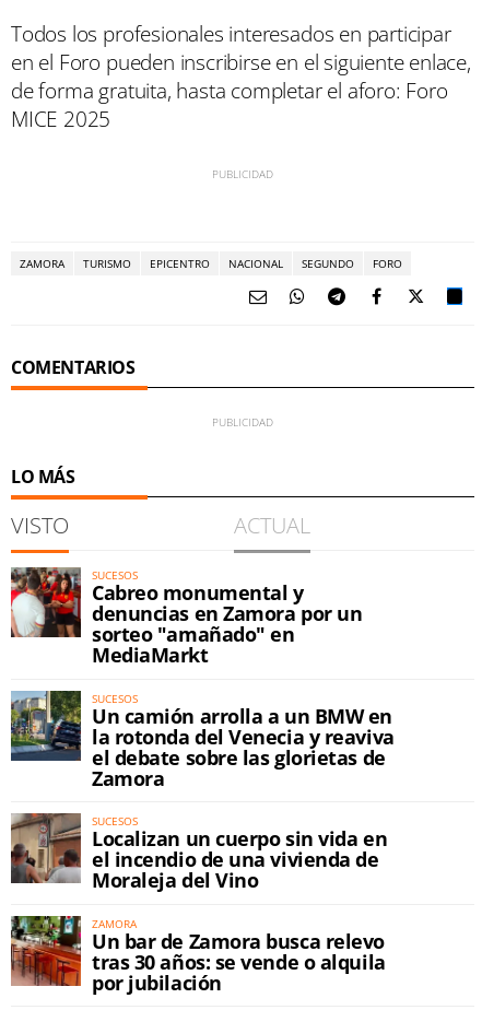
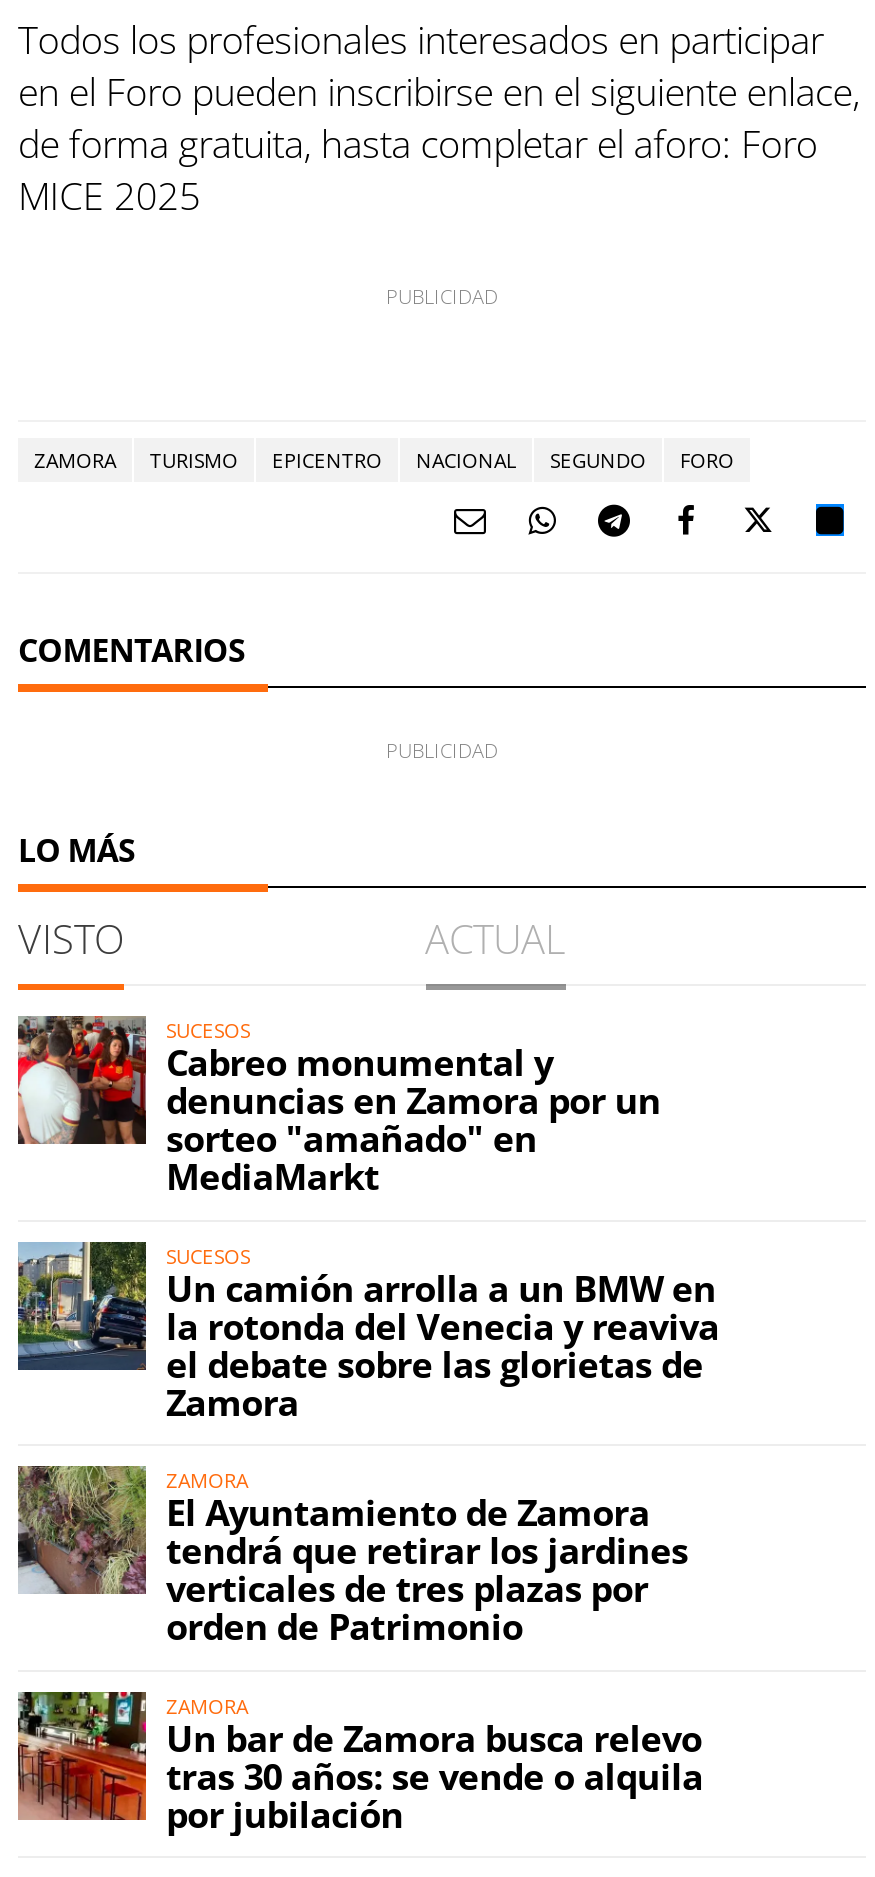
- [image]
- SUCESOS
- Localizan un cuerpo sin vida en
- el incendio de una vivienda de
- Moraleja del Vino
+ [image]
+ ZAMORA
+ El Ayuntamiento de Zamora
+ tendrá que retirar los jardines
+ verticales de tres plazas por
+ orden de Patrimonio
